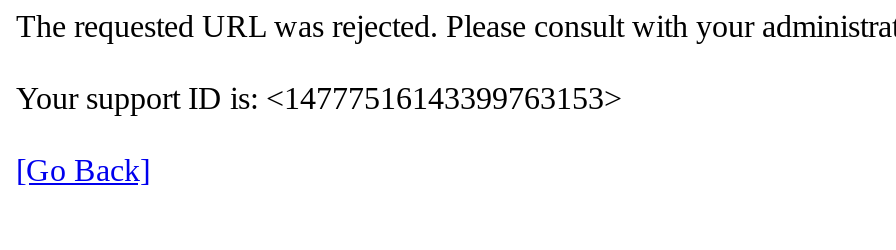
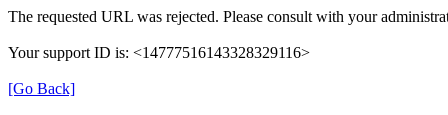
- Your support ID is: <14777516143399763153>
+ Your support ID is: <14777516143328329116>
